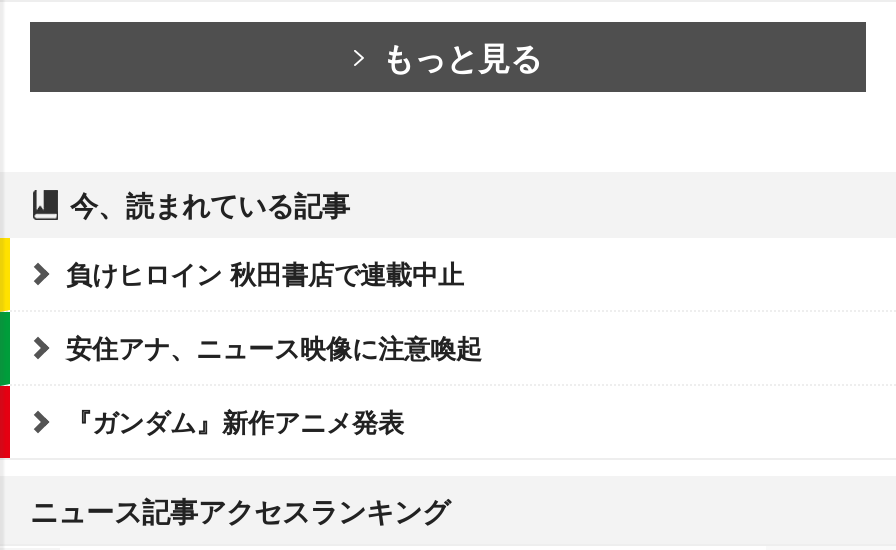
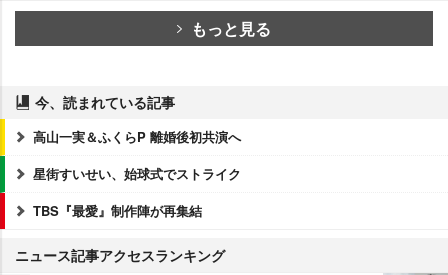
- 負けヒロイン 秋田書店で連載中止
+ 高山一実＆ふくらP 離婚後初共演へ

- 安住アナ、ニュース映像に注意喚起
+ 星街すいせい、始球式でストライク

- 『ガンダム』新作アニメ発表
+ TBS『最愛』制作陣が再集結
